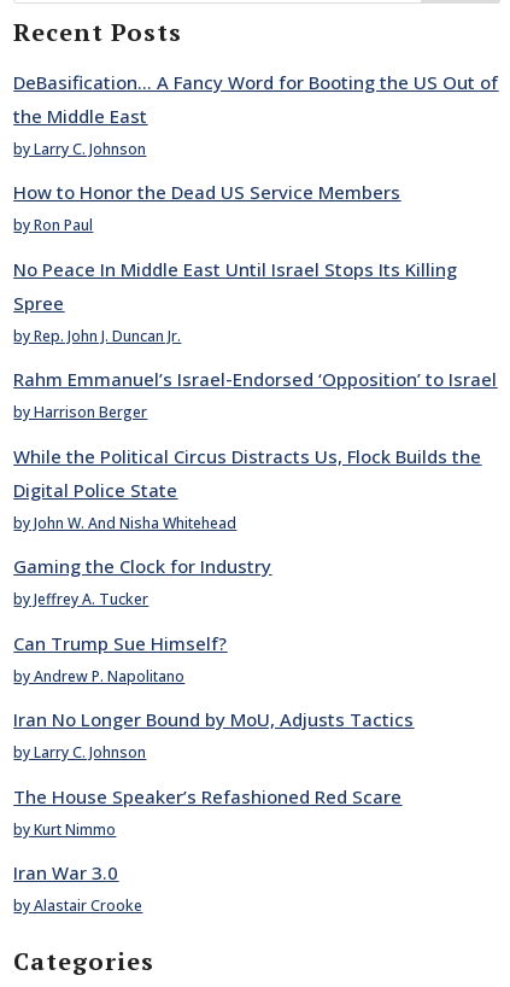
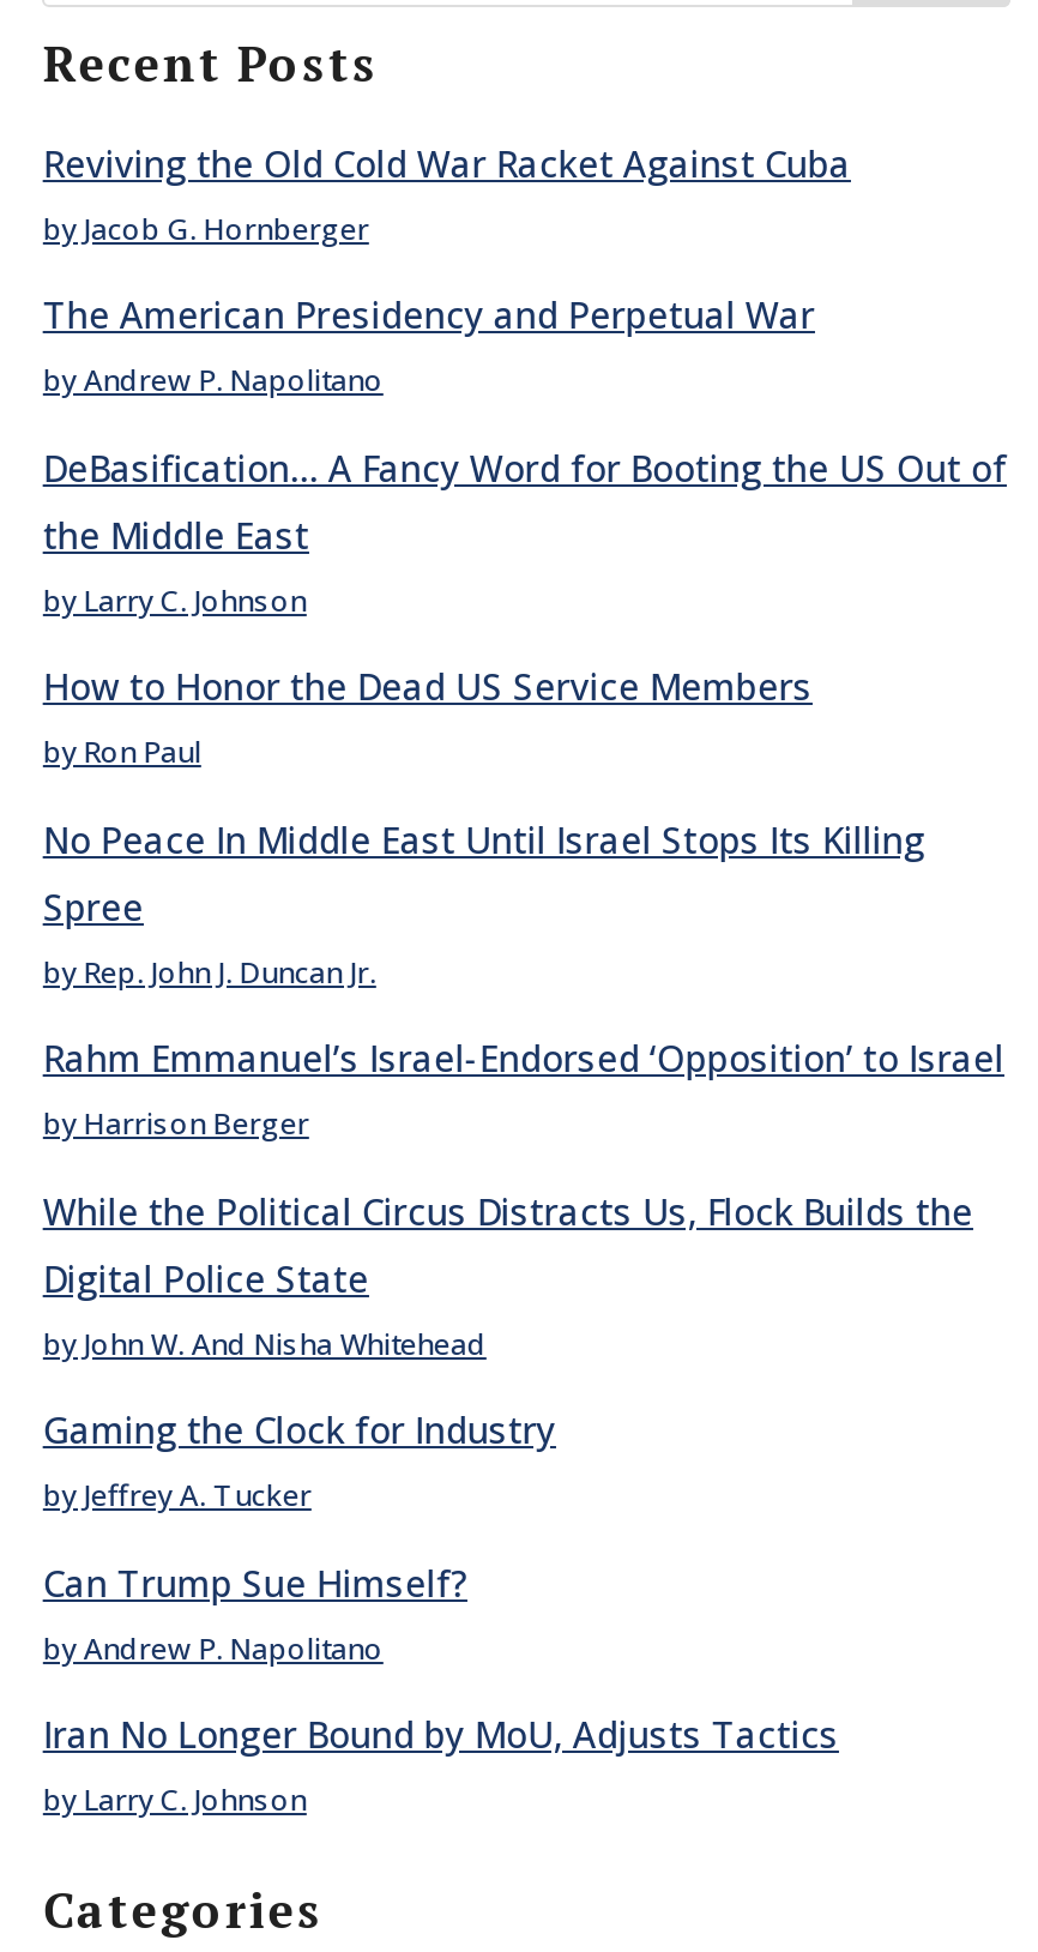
+ Reviving the Old Cold War Racket Against Cuba
+ by Jacob G. Hornberger
+ The American Presidency and Perpetual War
+ by Andrew P. Napolitano

moved down: DeBasification… A Fancy Word for Booting the US Out of | the Middle East | by Larry C. Johnson | ... | Iran No Longer Bound by MoU, Adjusts Tactics | by Larry C. Johnson

- The House Speaker’s Refashioned Red Scare
- by Kurt Nimmo
- Iran War 3.0
- by Alastair Crooke
